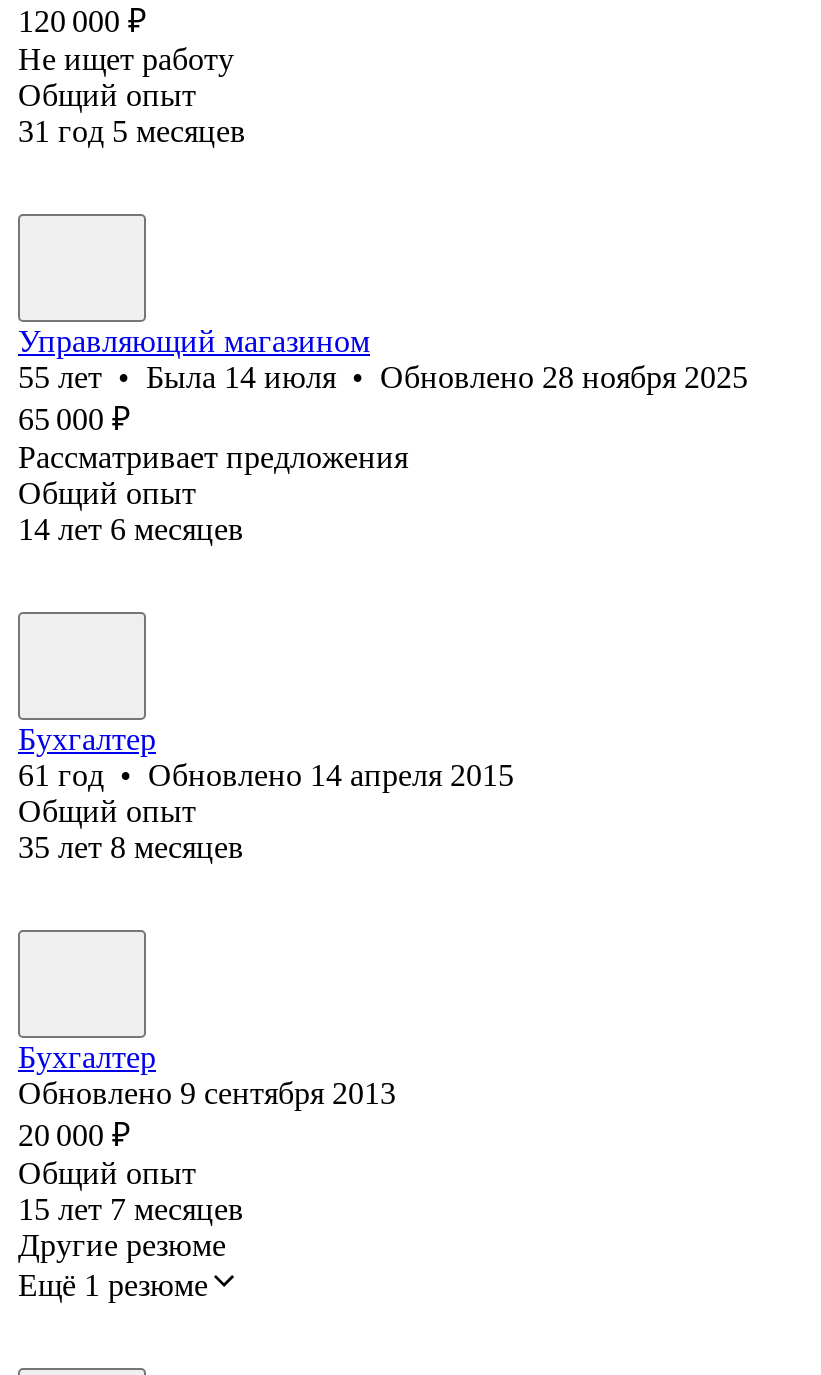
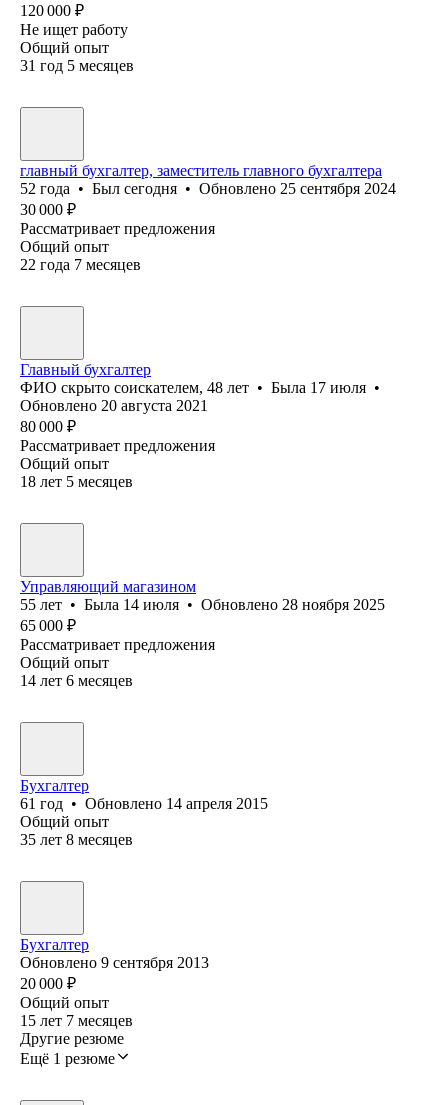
+ главный бухгалтер, заместитель главного бухгалтера
+ 52 года • Был сегодня • Обновлено 25 сентября 2024
+ 30 000 ₽
+ Рассматривает предложения
+ Общий опыт
+ 22 года 7 месяцев

+ Главный бухгалтер
+ ФИО скрыто соискателем, 48 лет • Была 17 июля •
+ Обновлено 20 августа 2021
+ 80 000 ₽
+ Рассматривает предложения
+ Общий опыт
+ 18 лет 5 месяцев
